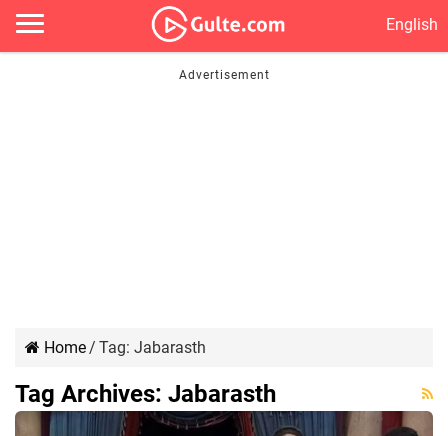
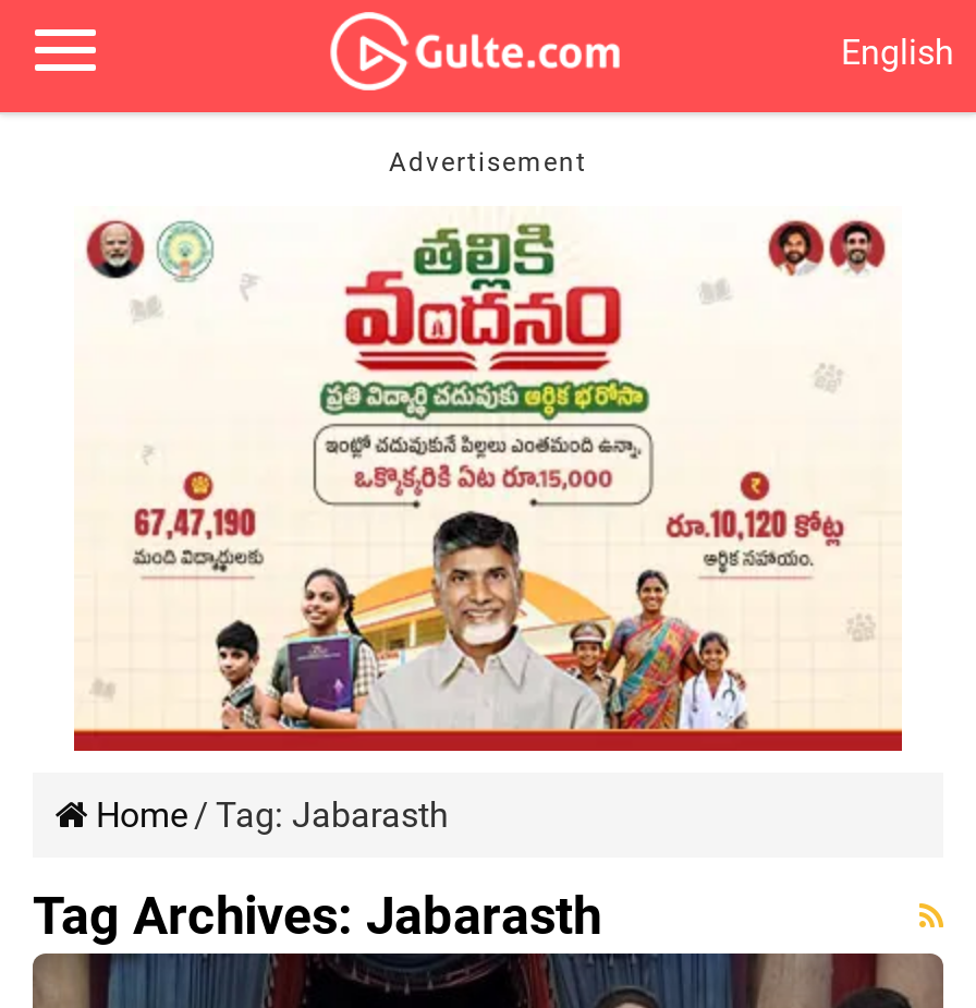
+ [image]
